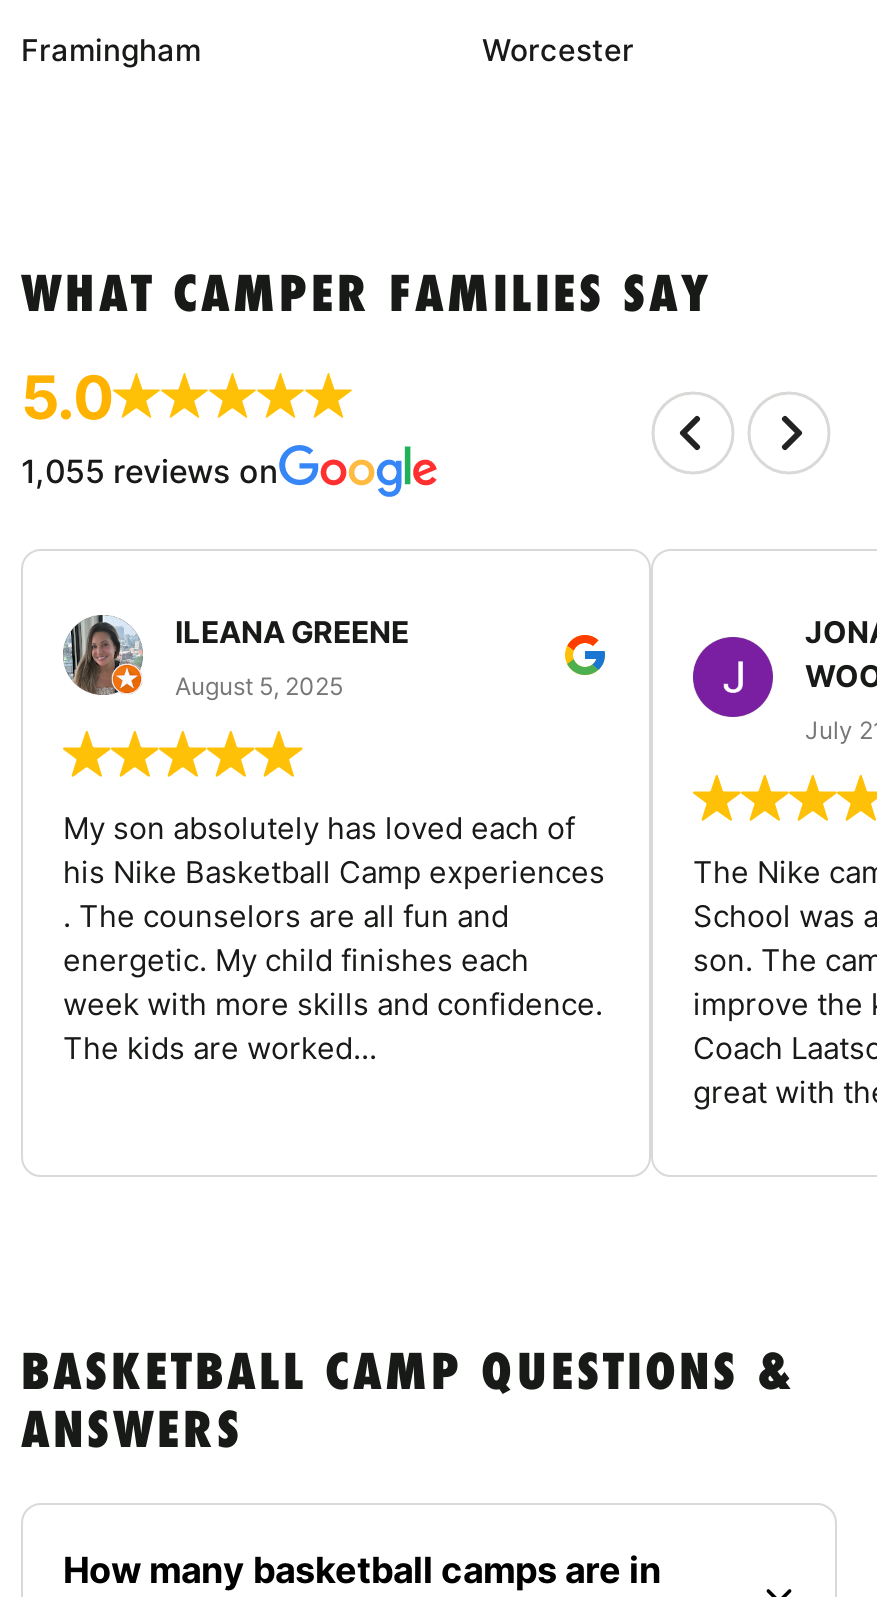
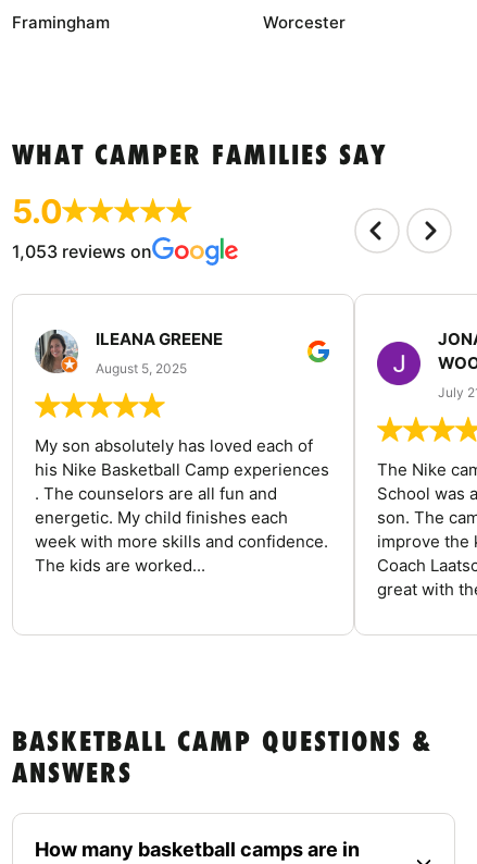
- 1,055 reviews on
+ 1,053 reviews on
